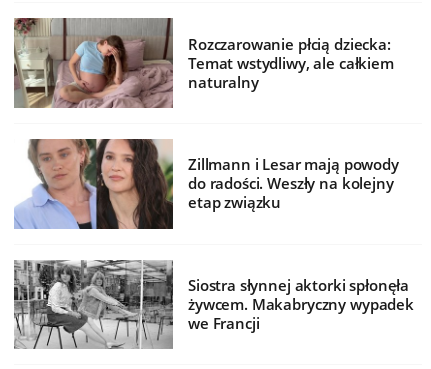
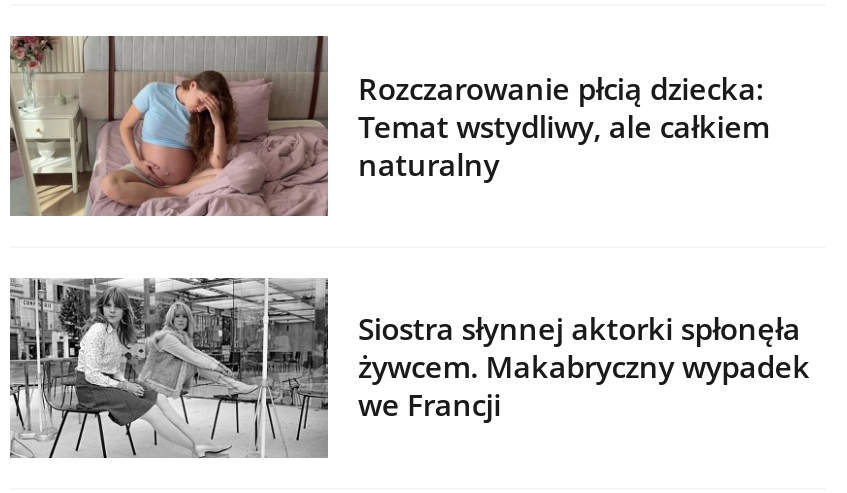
- [image]
- Zillmann i Lesar mają powody
- do radości. Weszły na kolejny
- etap związku
